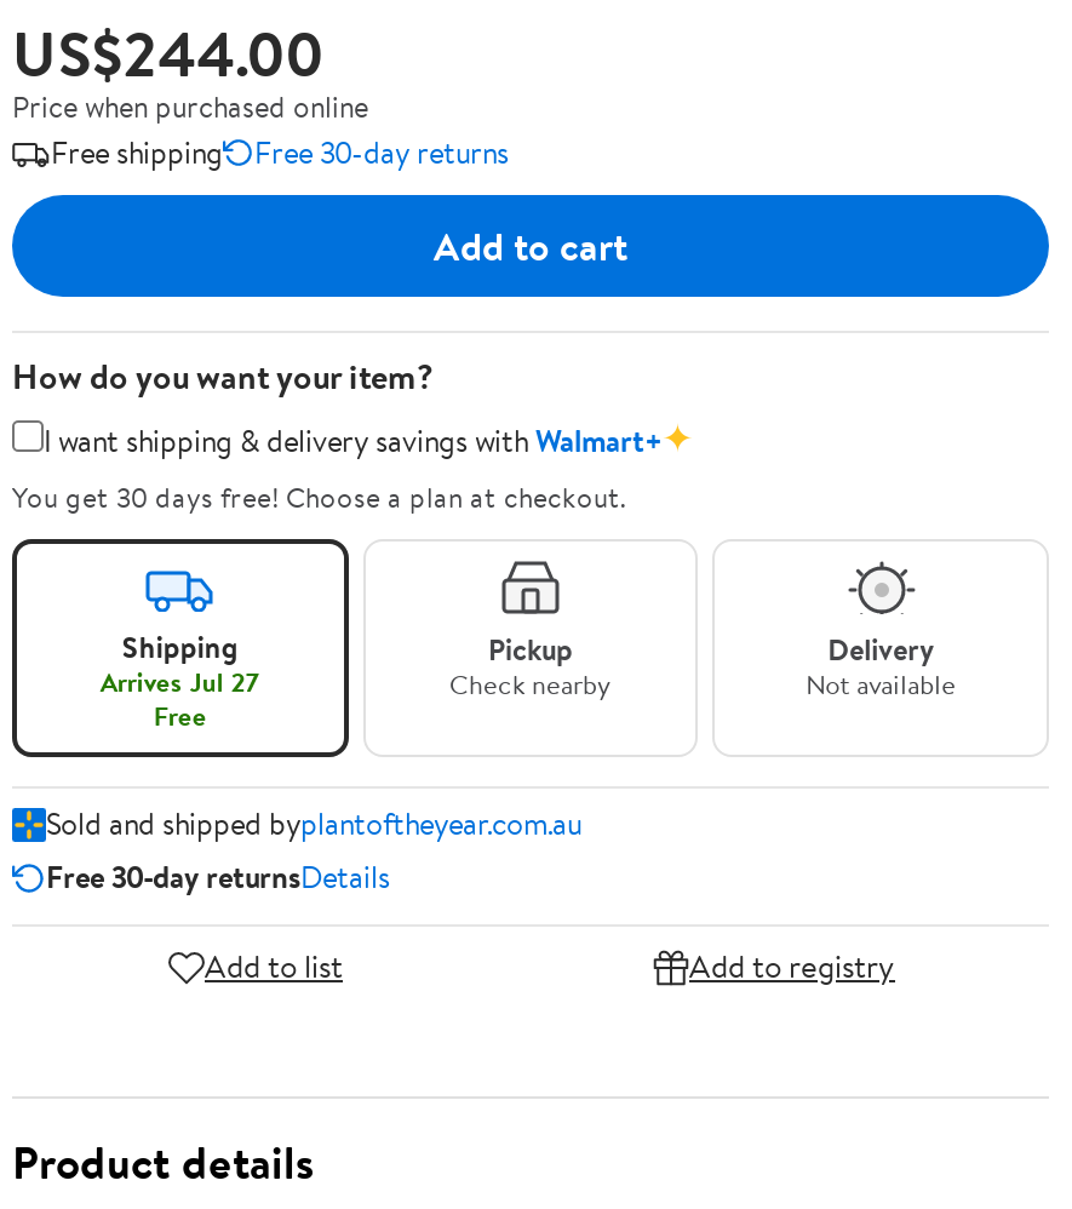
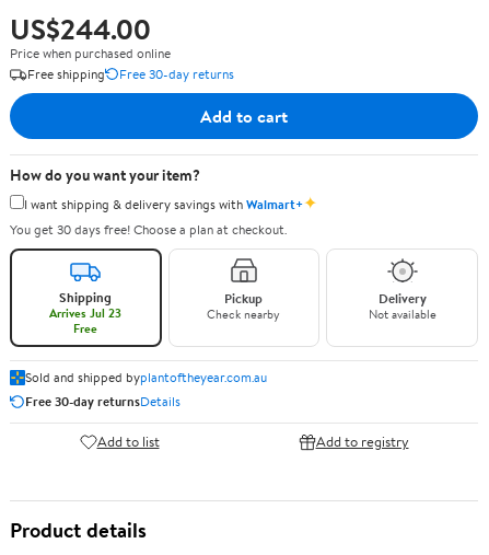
- Arrives Jul 27
+ Arrives Jul 23
